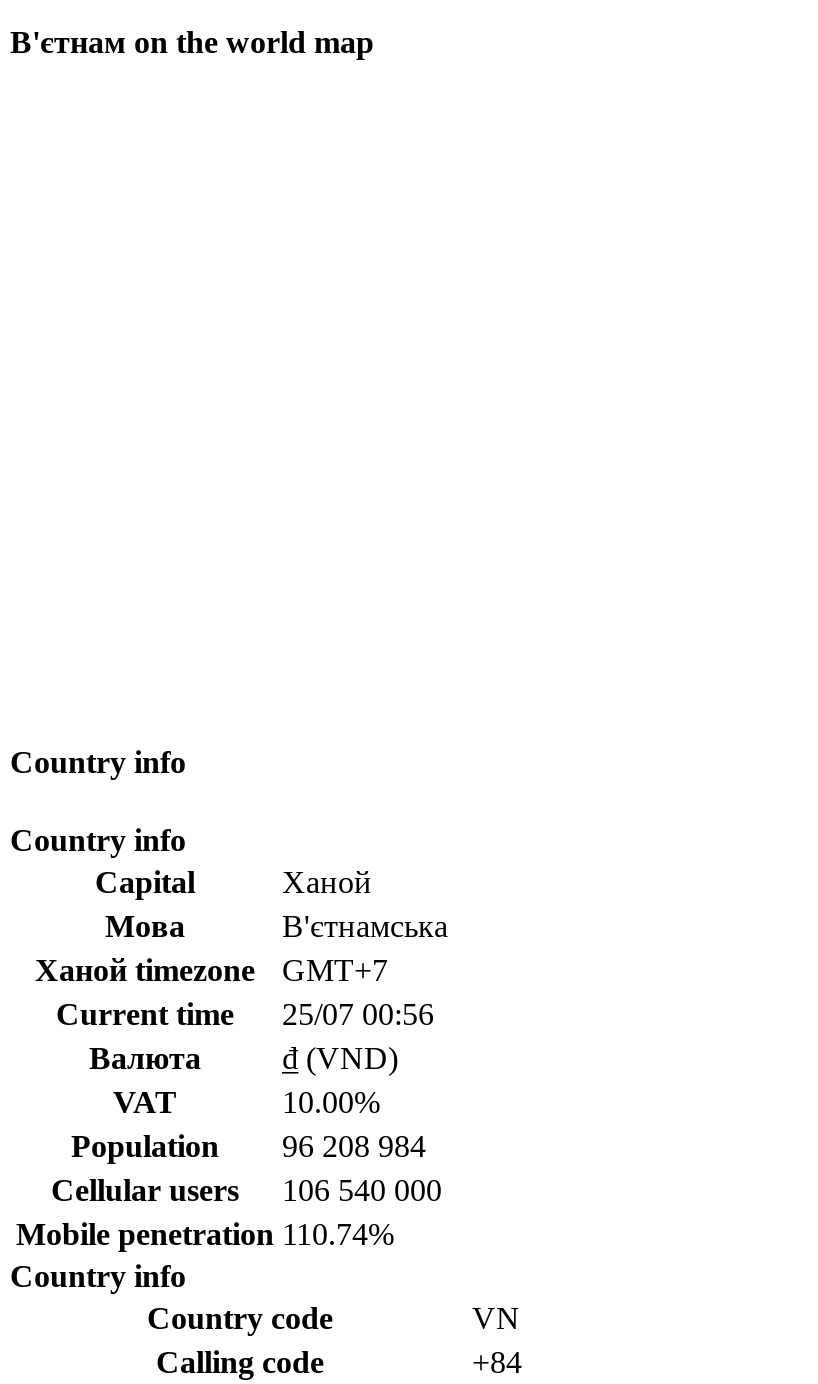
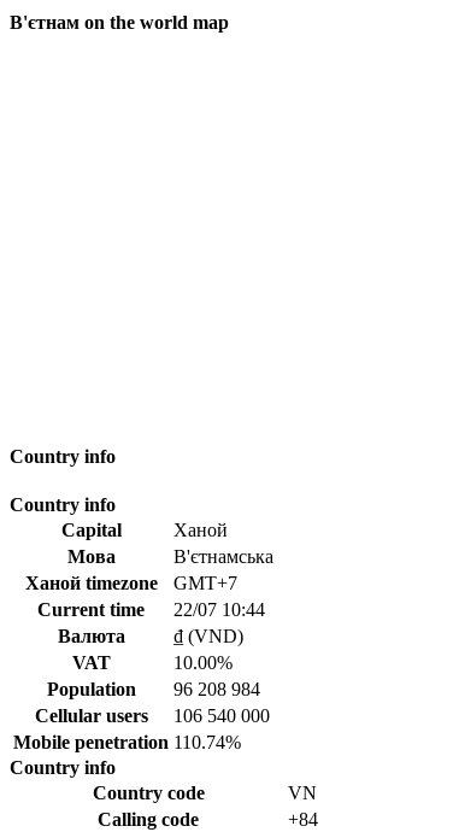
- Current time 25/07 00:56
+ Current time 22/07 10:44
